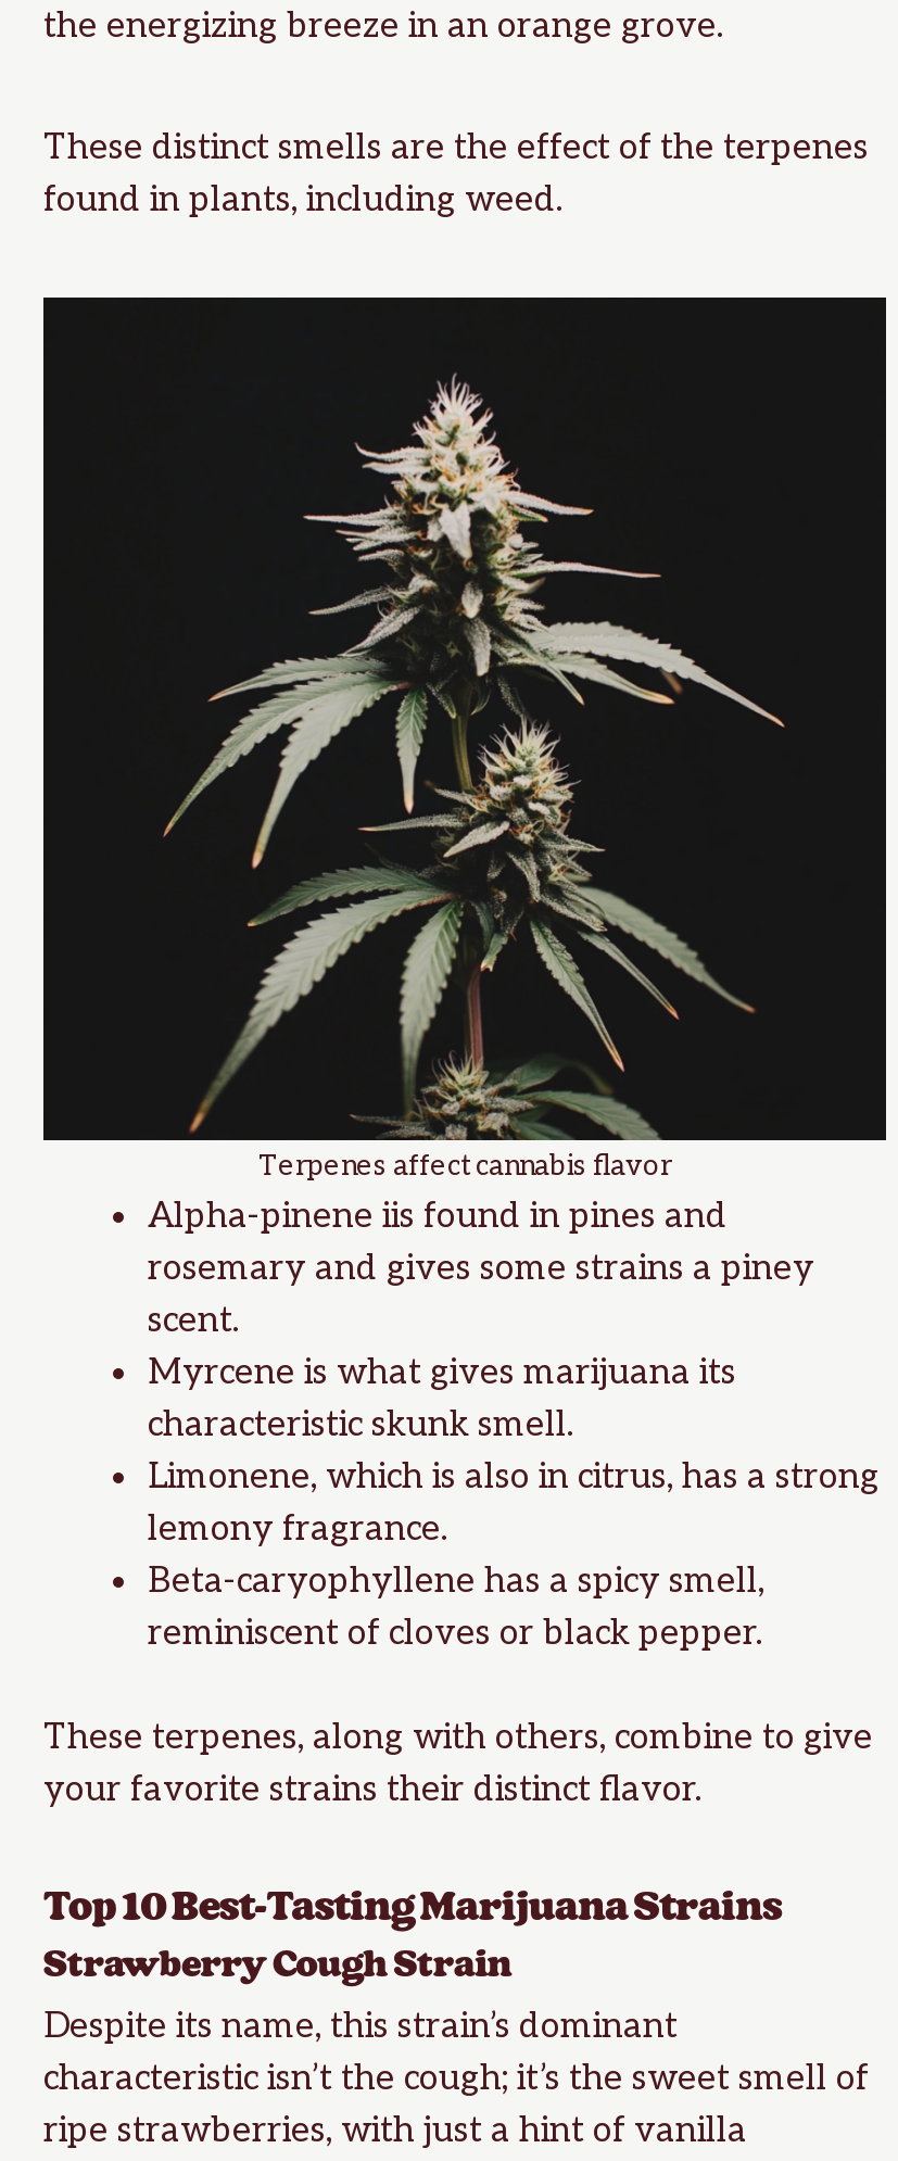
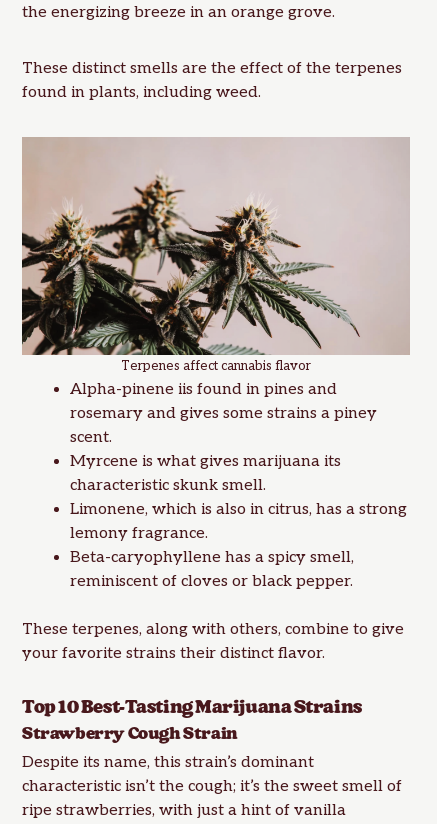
- [image]
+ [image]
